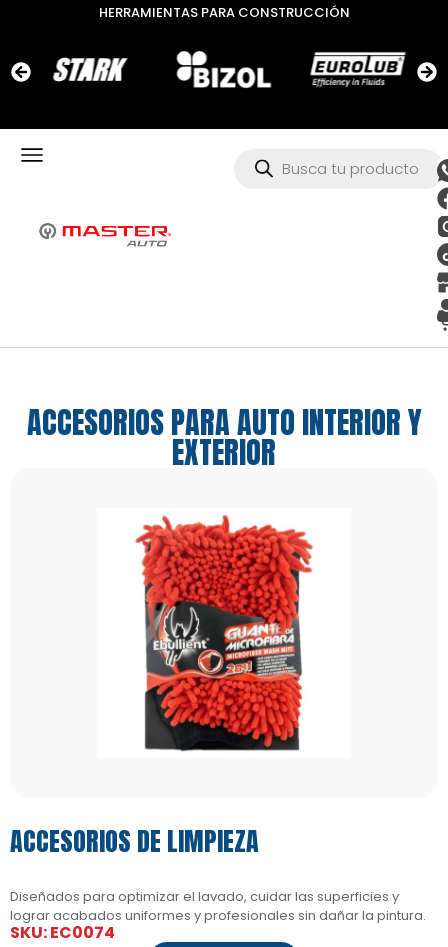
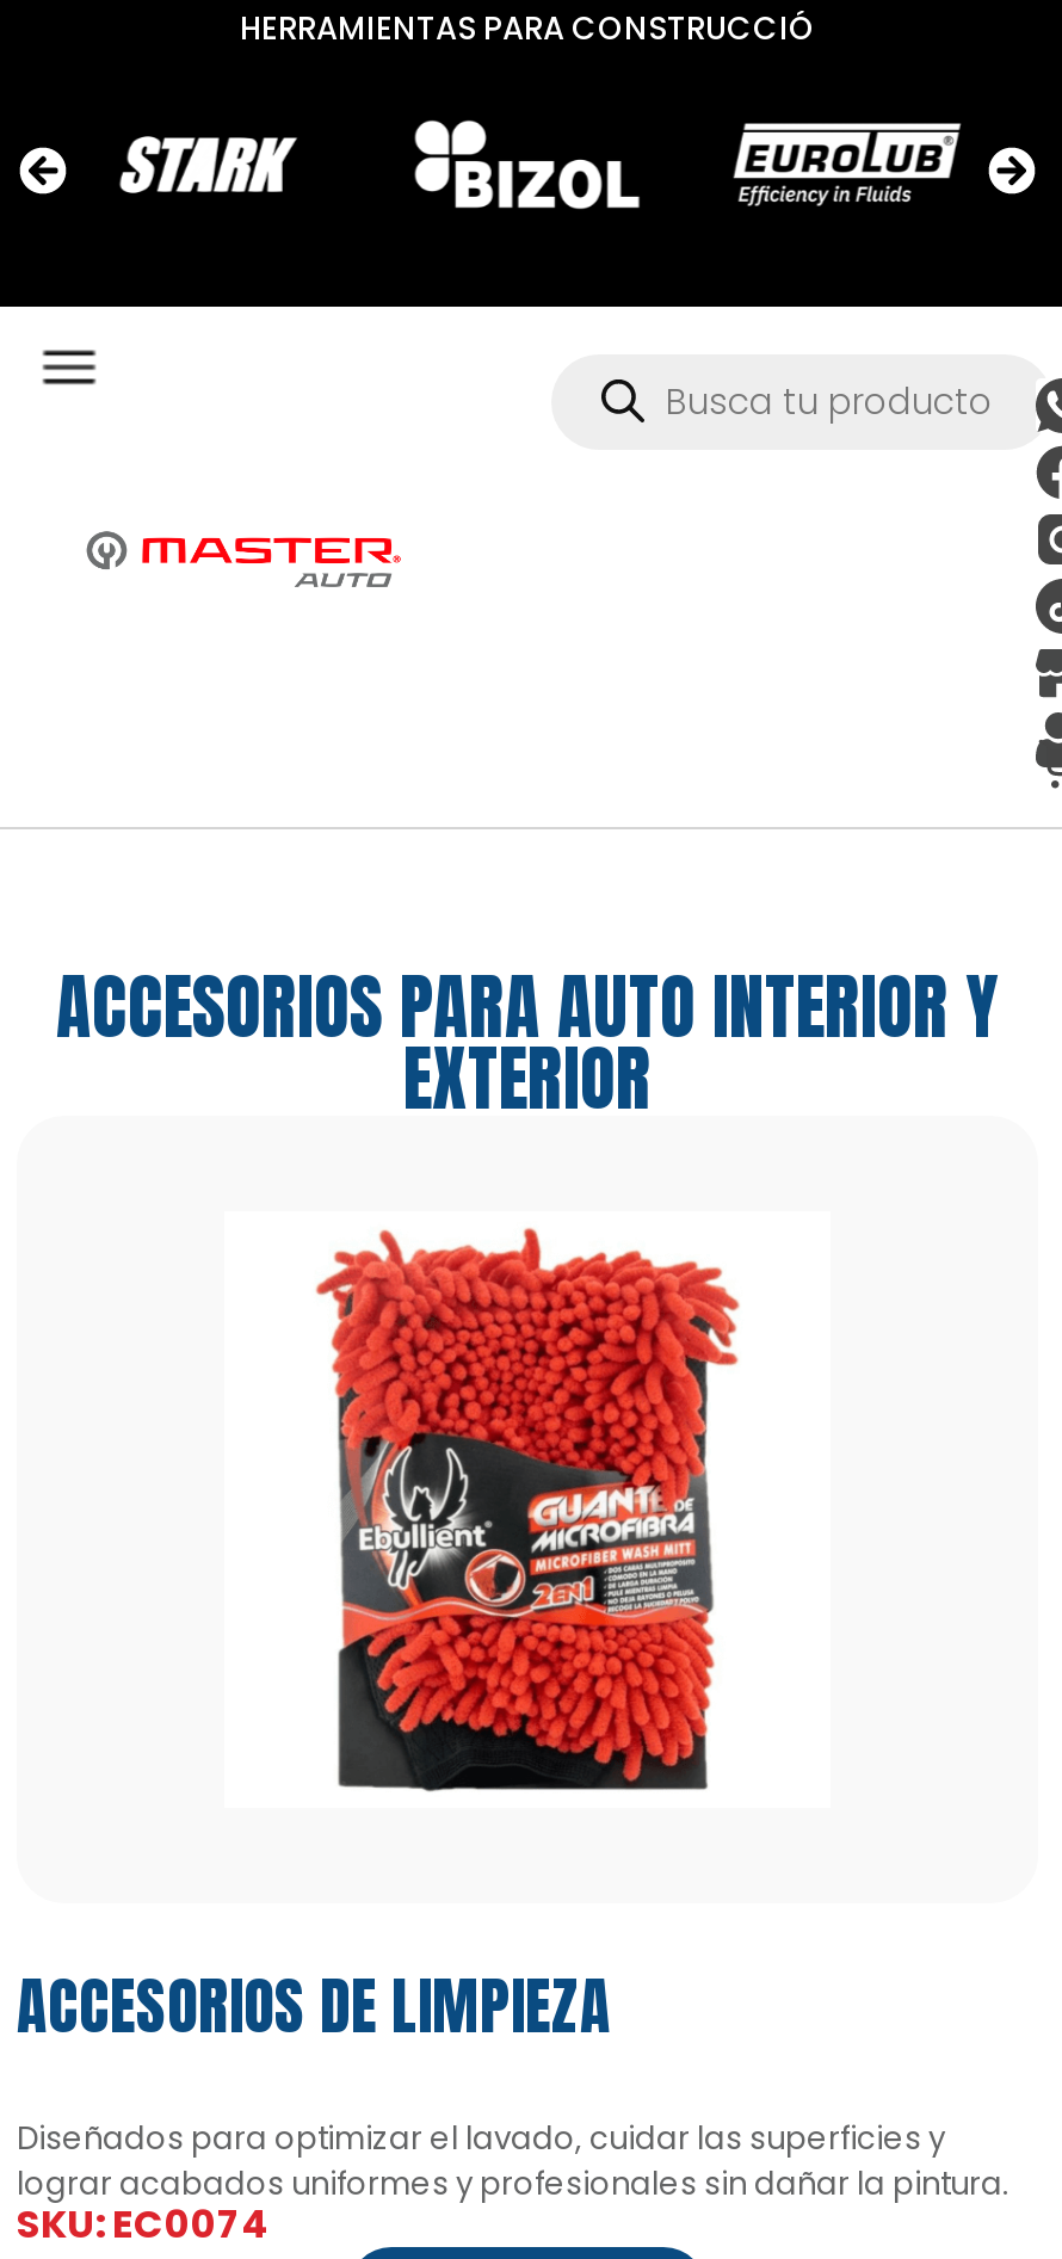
- HERRAMIENTAS PARA CONSTRUCCIÓN
